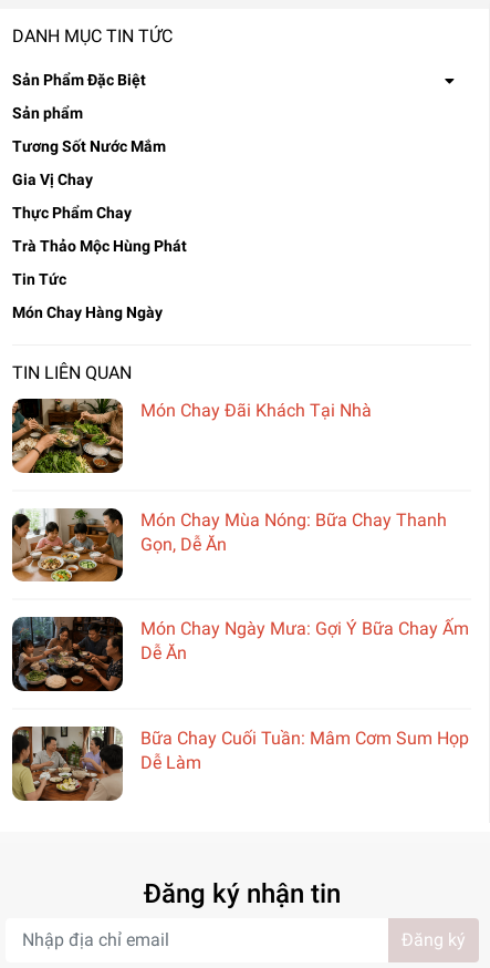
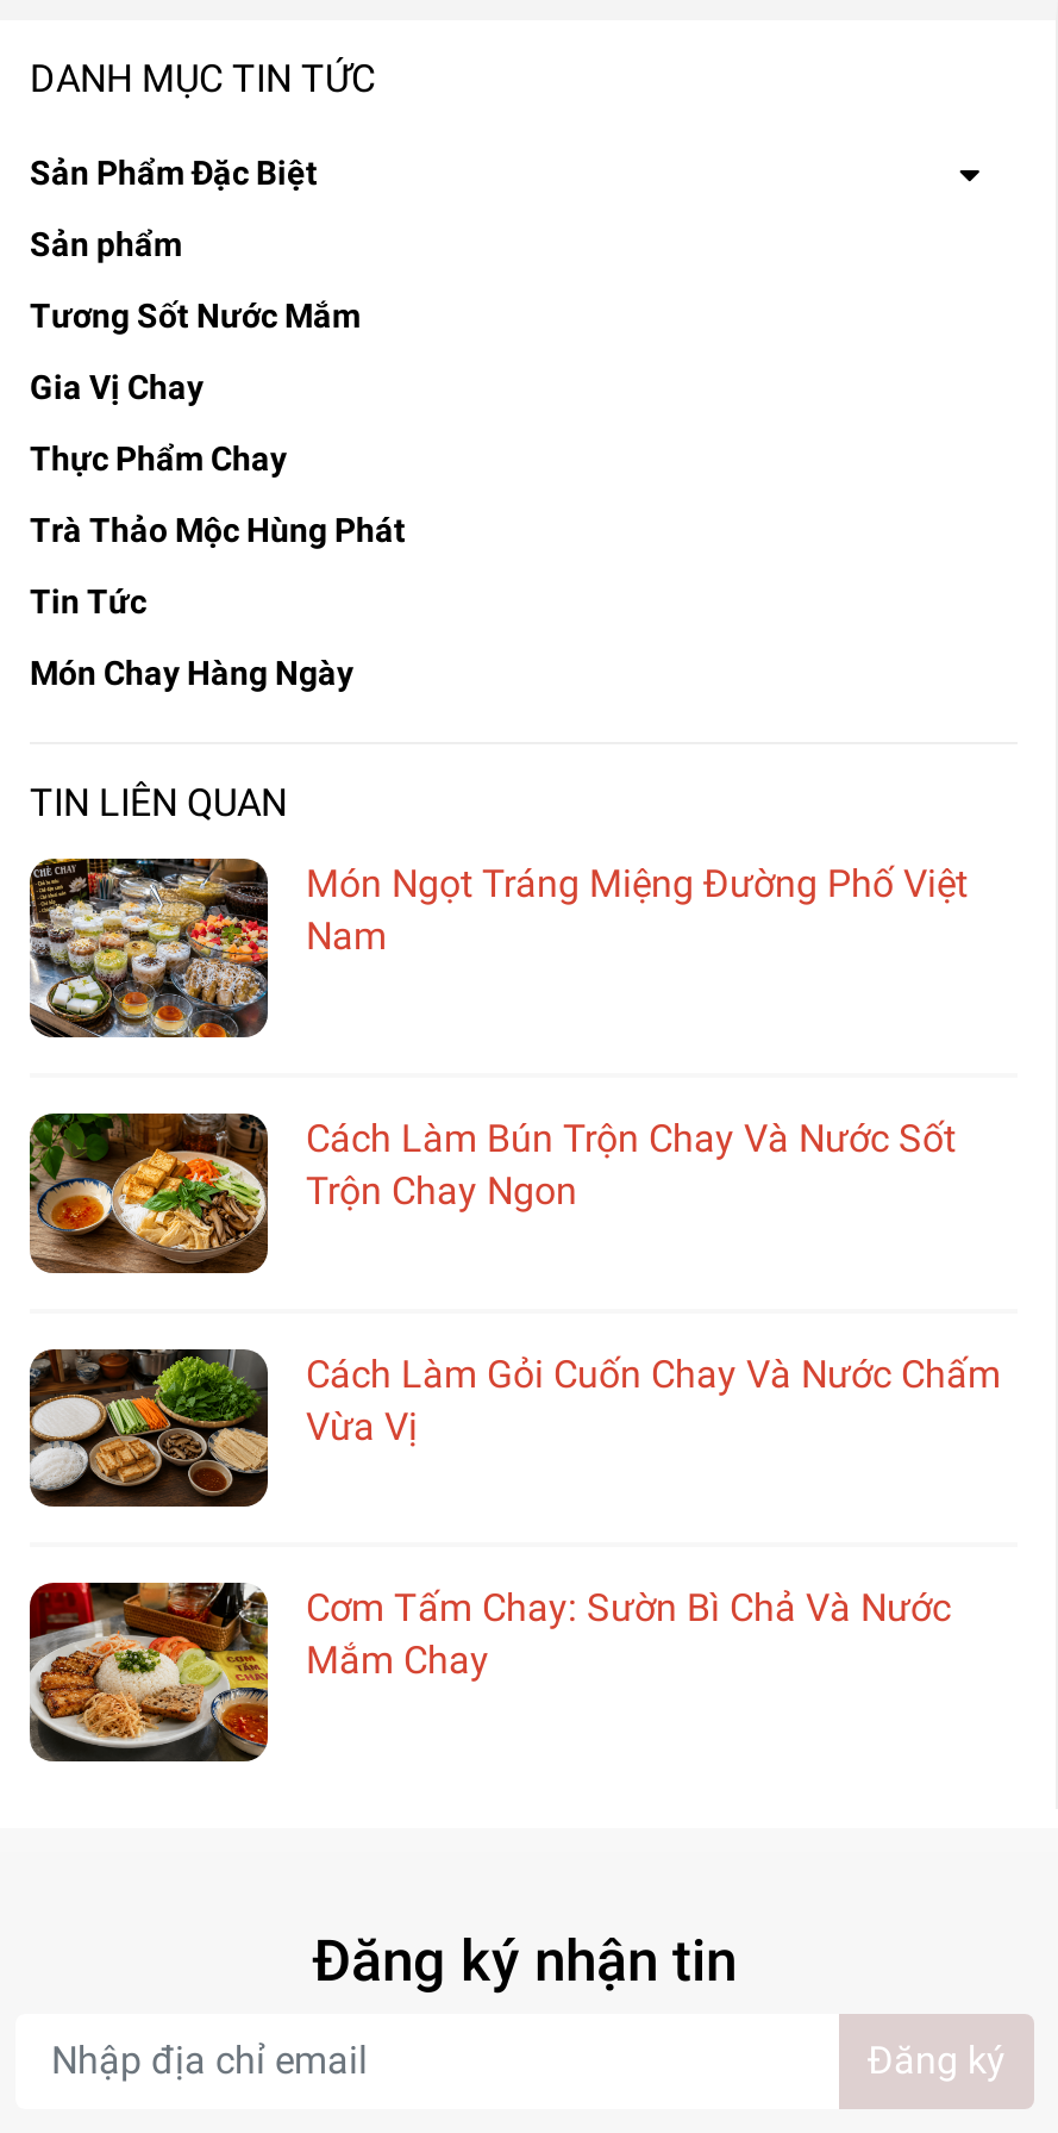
- [image]
- Món Chay Đãi Khách Tại Nhà
+ [image]
+ Món Ngọt Tráng Miệng Đường Phố Việt
+ Nam

- [image]
- Món Chay Mùa Nóng: Bữa Chay Thanh
- Gọn, Dễ Ăn
+ [image]
+ Cách Làm Bún Trộn Chay Và Nước Sốt
+ Trộn Chay Ngon

- [image]
- Món Chay Ngày Mưa: Gợi Ý Bữa Chay Ấm
- Dễ Ăn
+ [image]
+ Cách Làm Gỏi Cuốn Chay Và Nước Chấm
+ Vừa Vị

- [image]
- Bữa Chay Cuối Tuần: Mâm Cơm Sum Họp
- Dễ Làm
+ [image]
+ Cơm Tấm Chay: Sườn Bì Chả Và Nước
+ Mắm Chay
